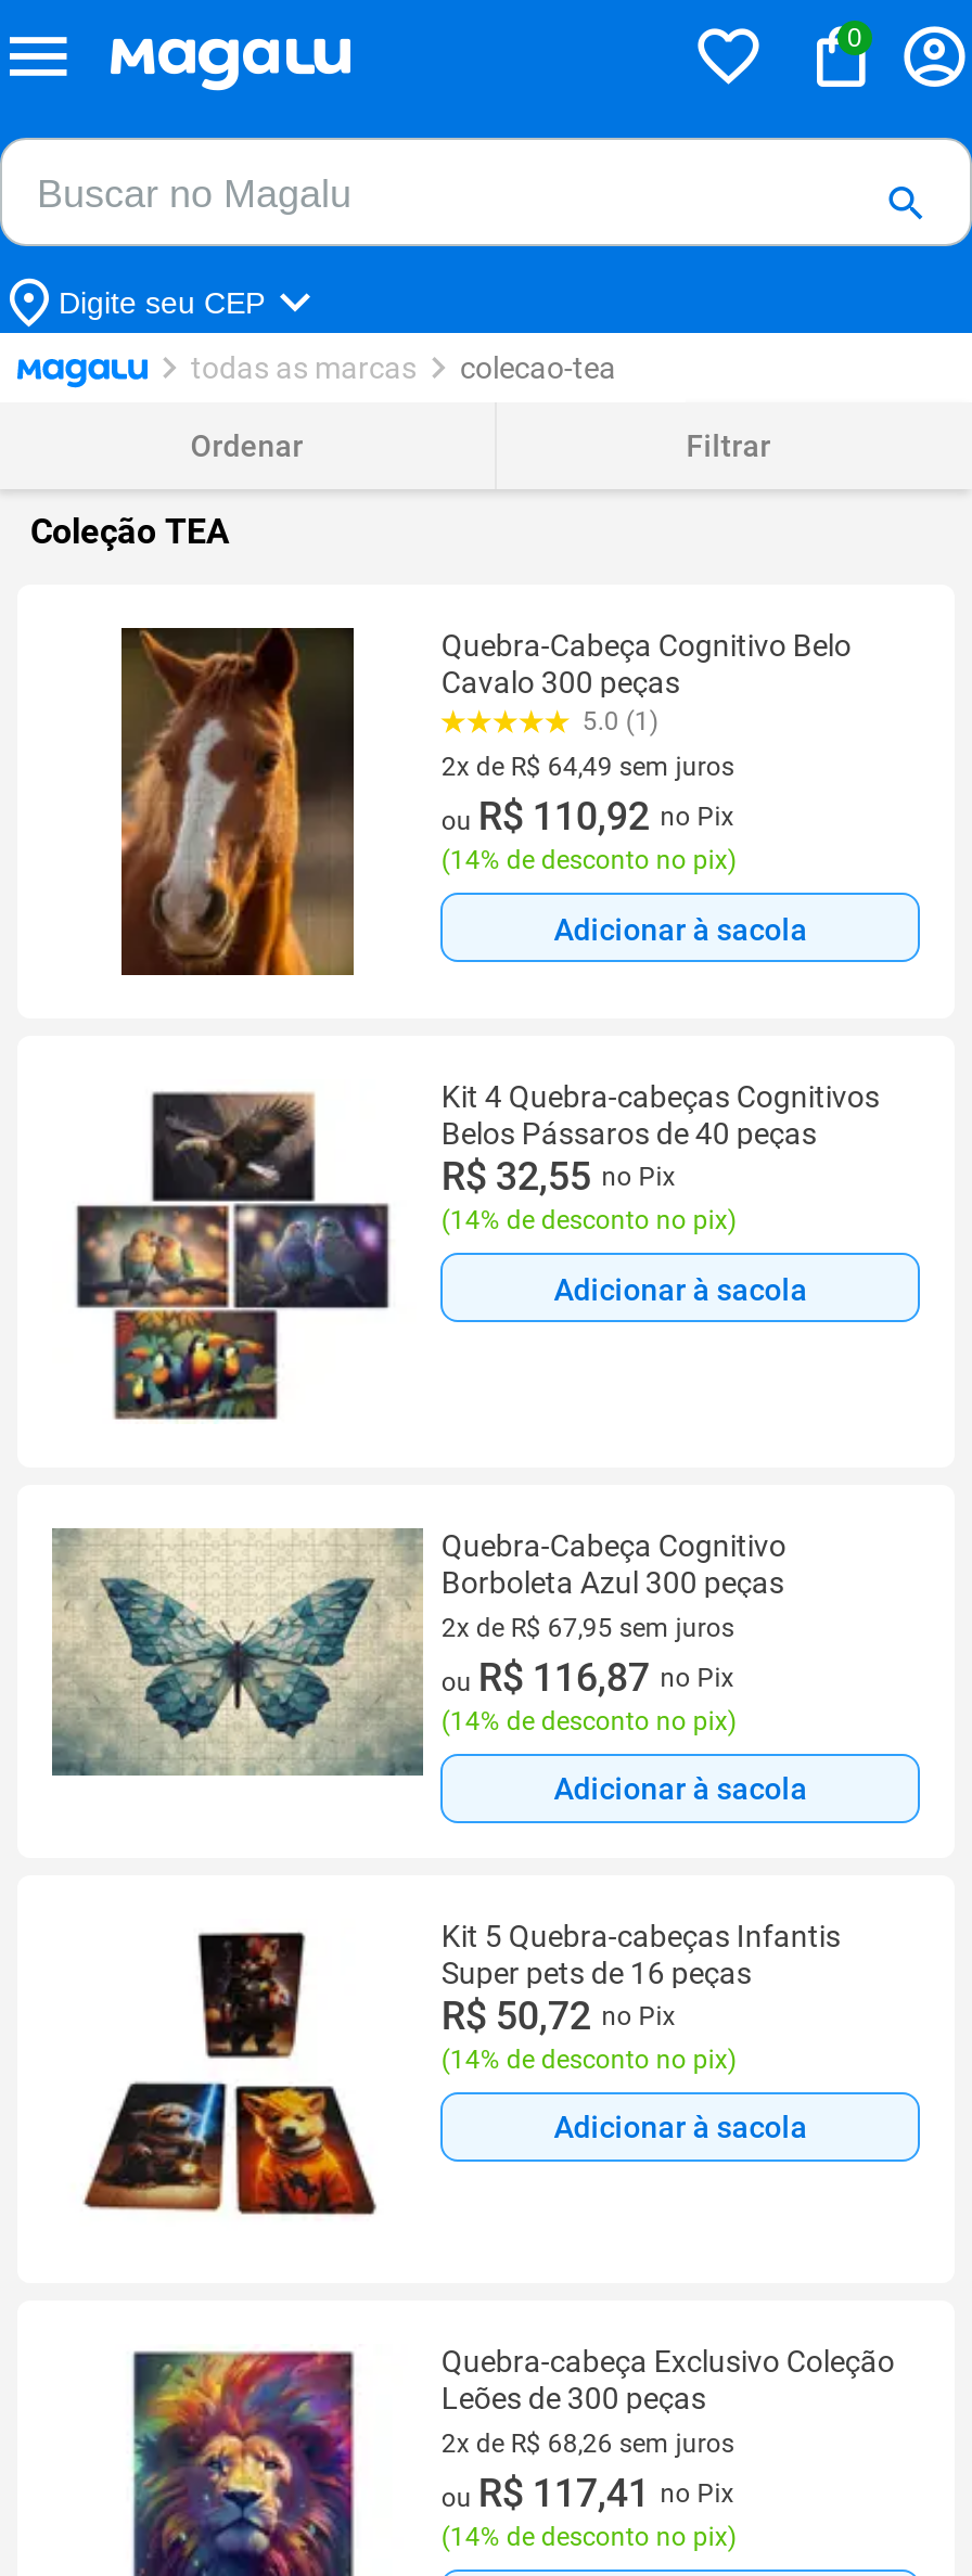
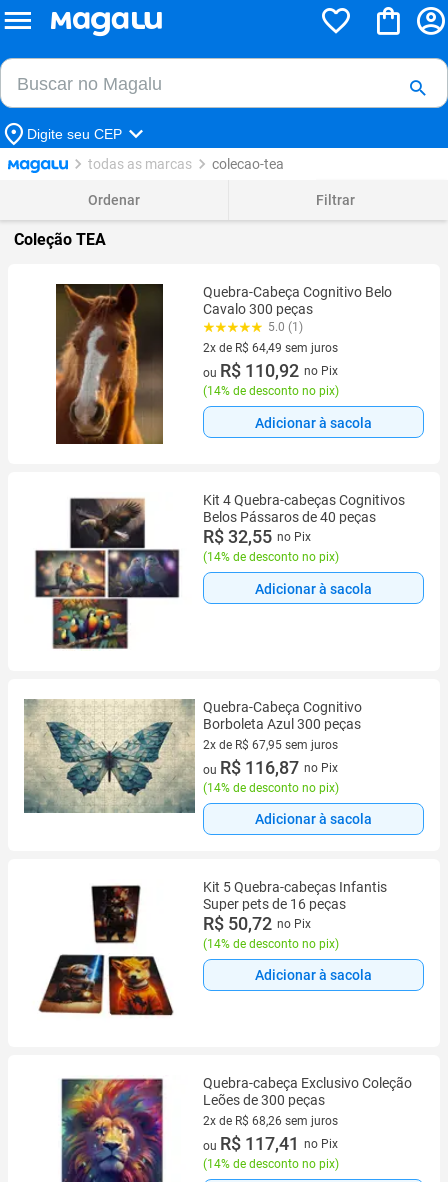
- 0
